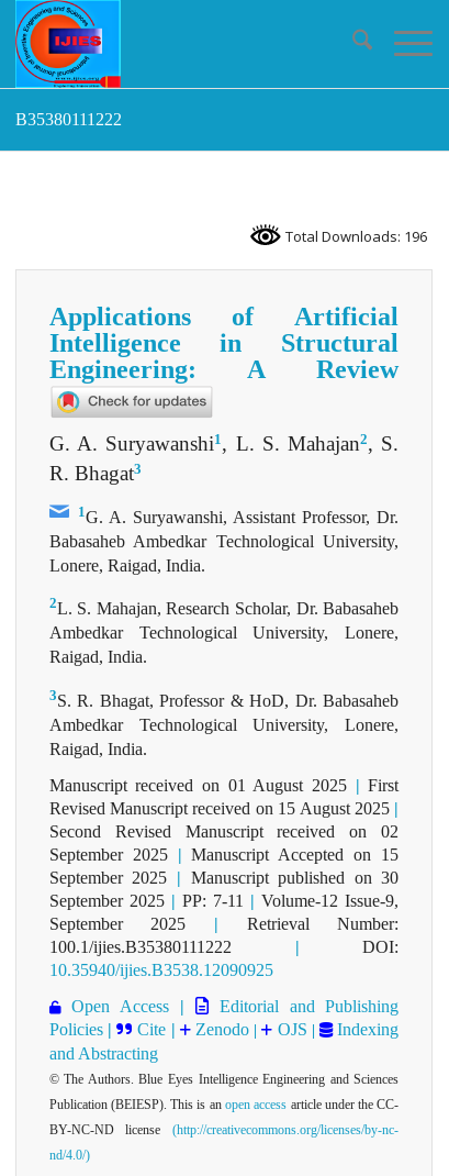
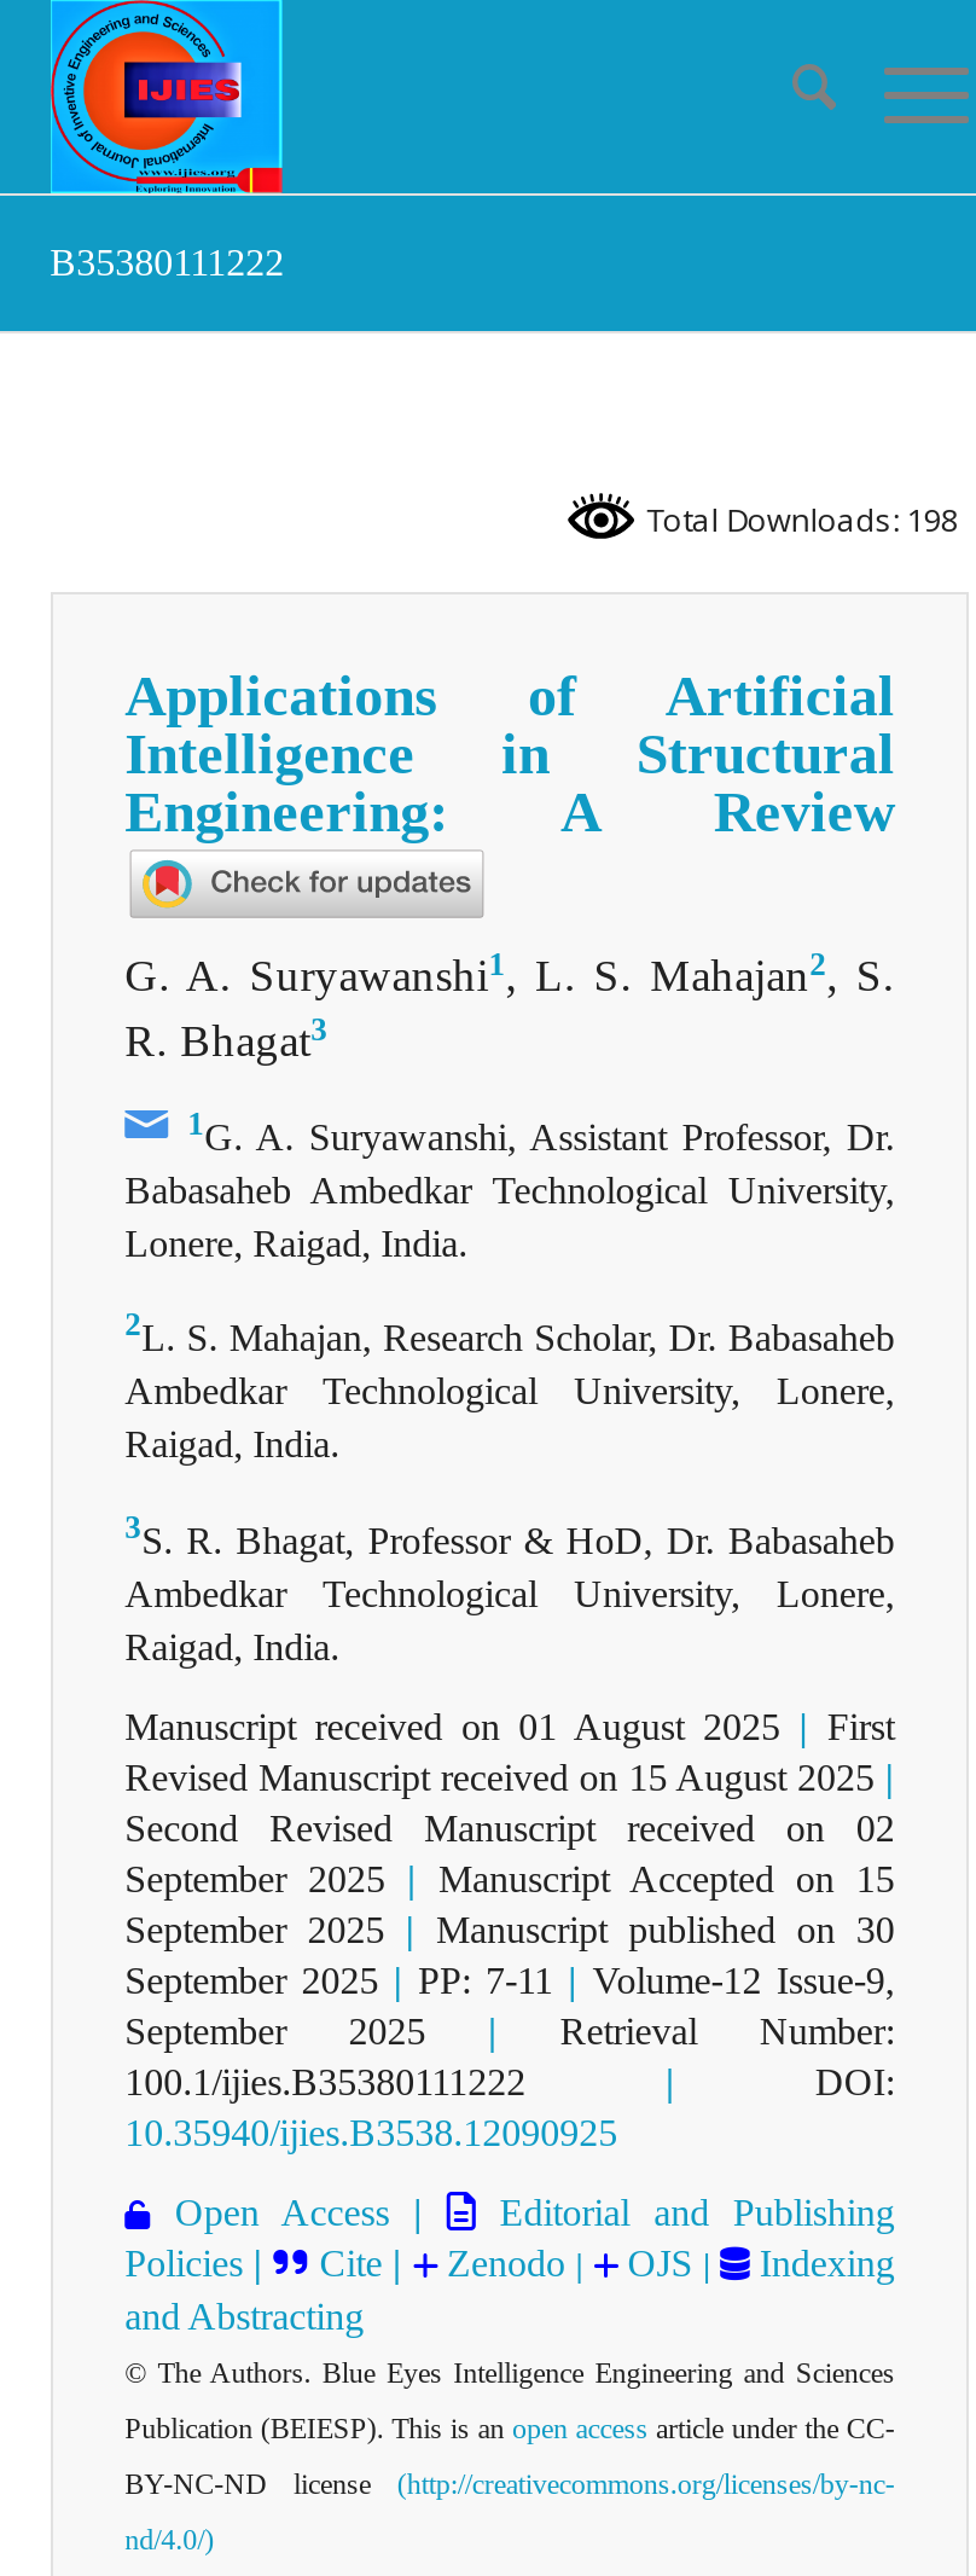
- Total Downloads: 196
+ Total Downloads: 198
